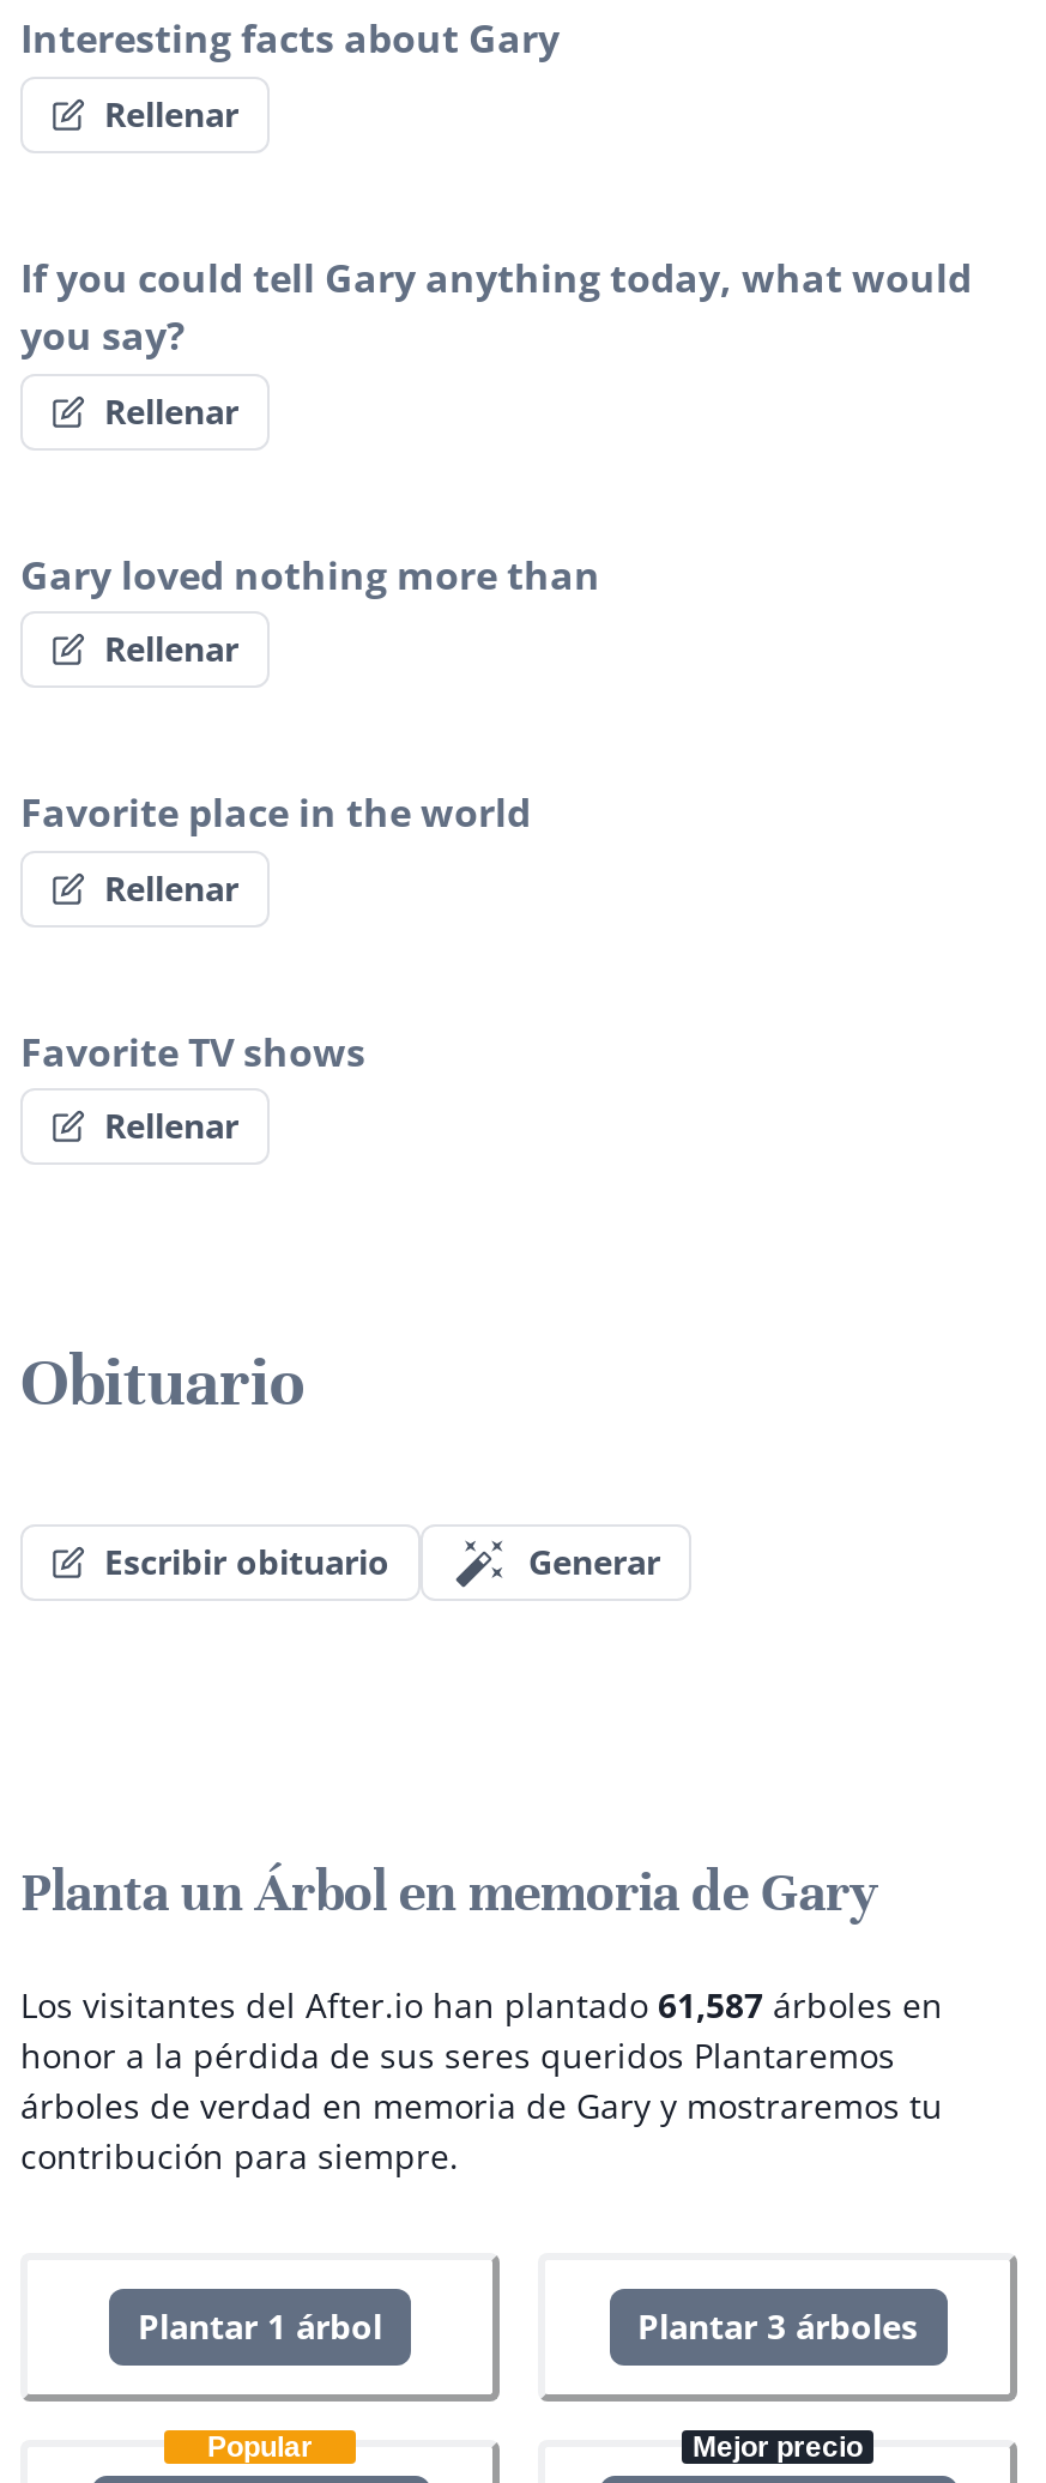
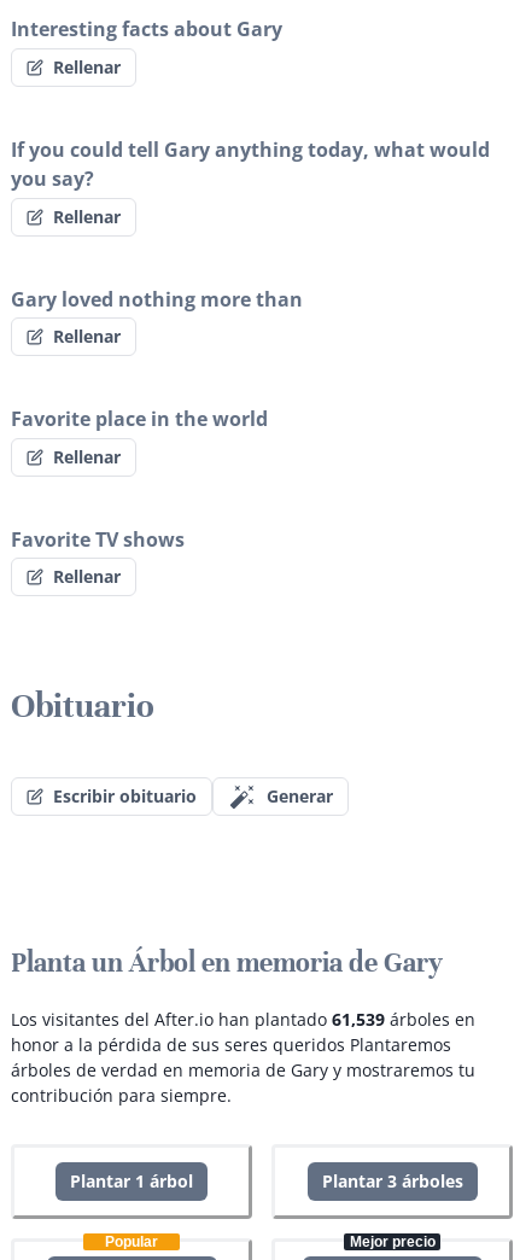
- Los visitantes del After.io han plantado 61,587 árboles en
+ Los visitantes del After.io han plantado 61,539 árboles en
